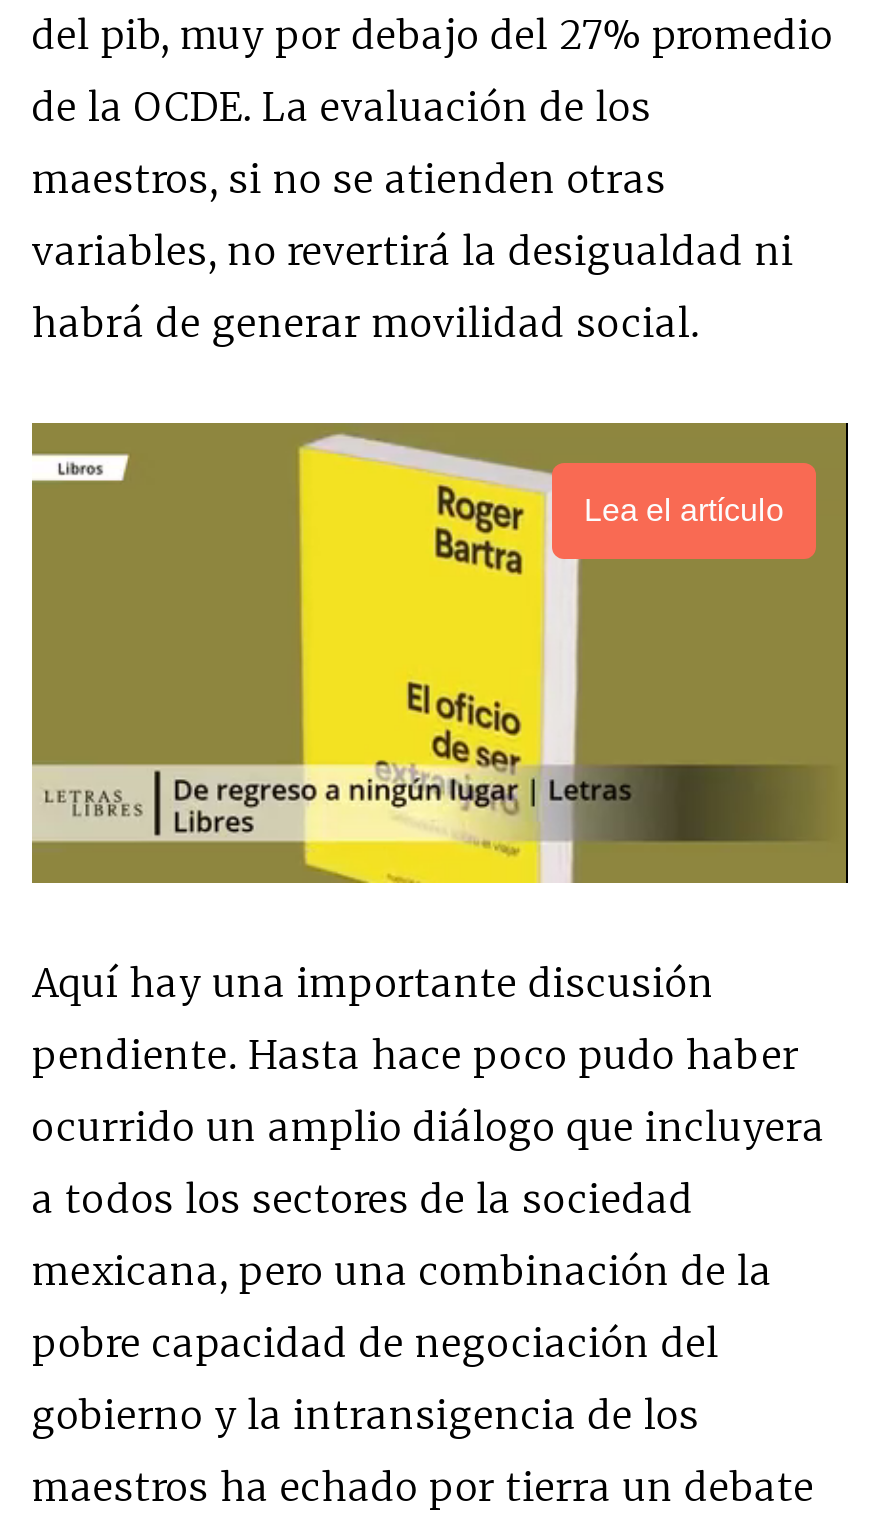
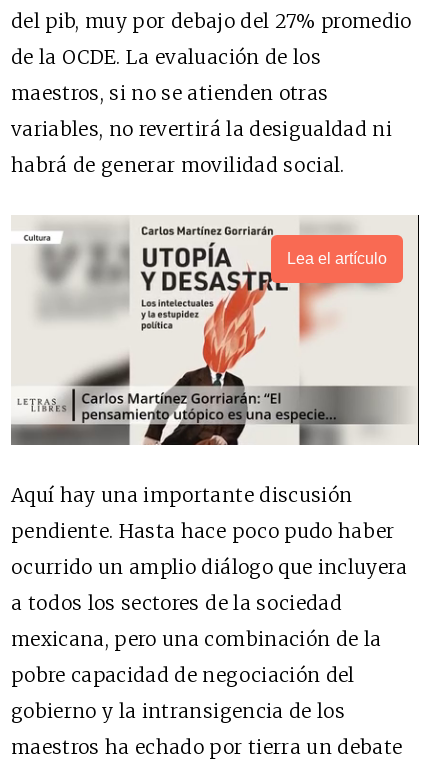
- [image]
+ [image]
